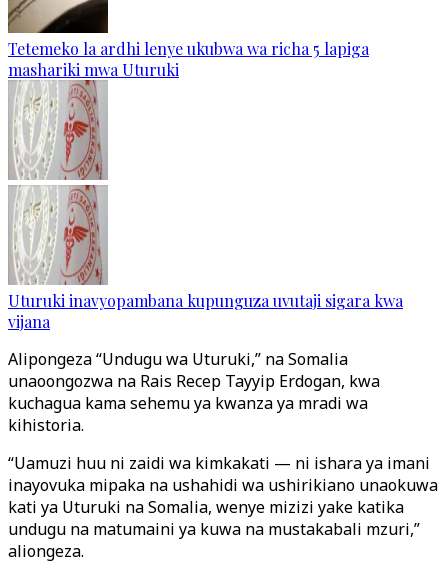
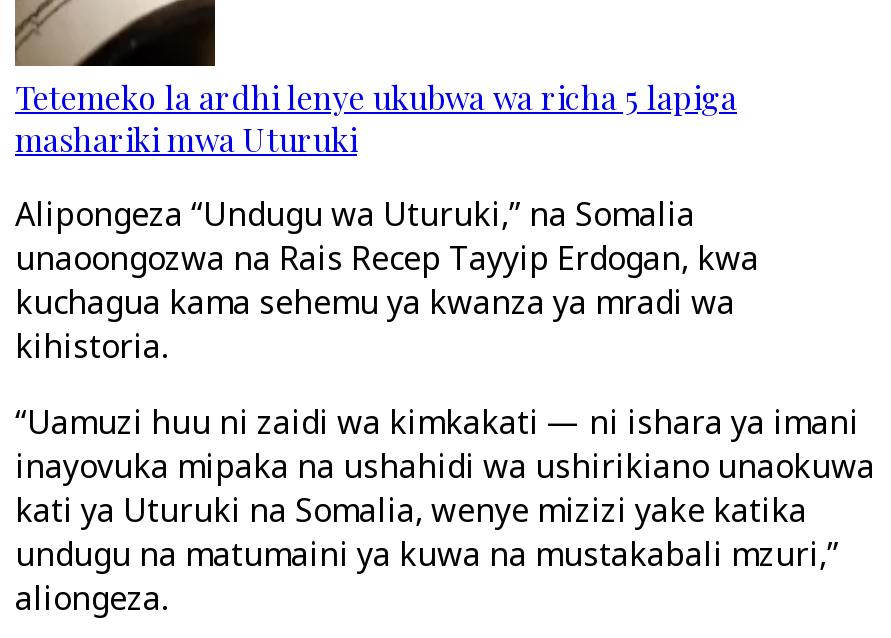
- [image]
- Uturuki inavyopambana kupunguza uvutaji sigara kwa
- vijana
